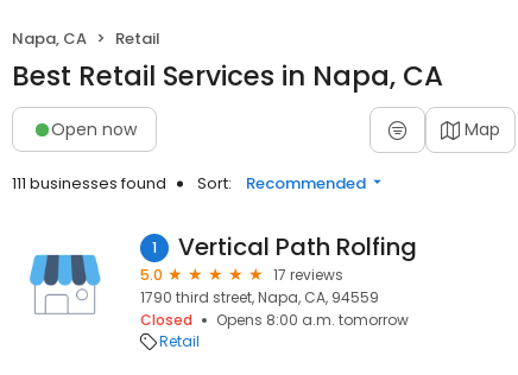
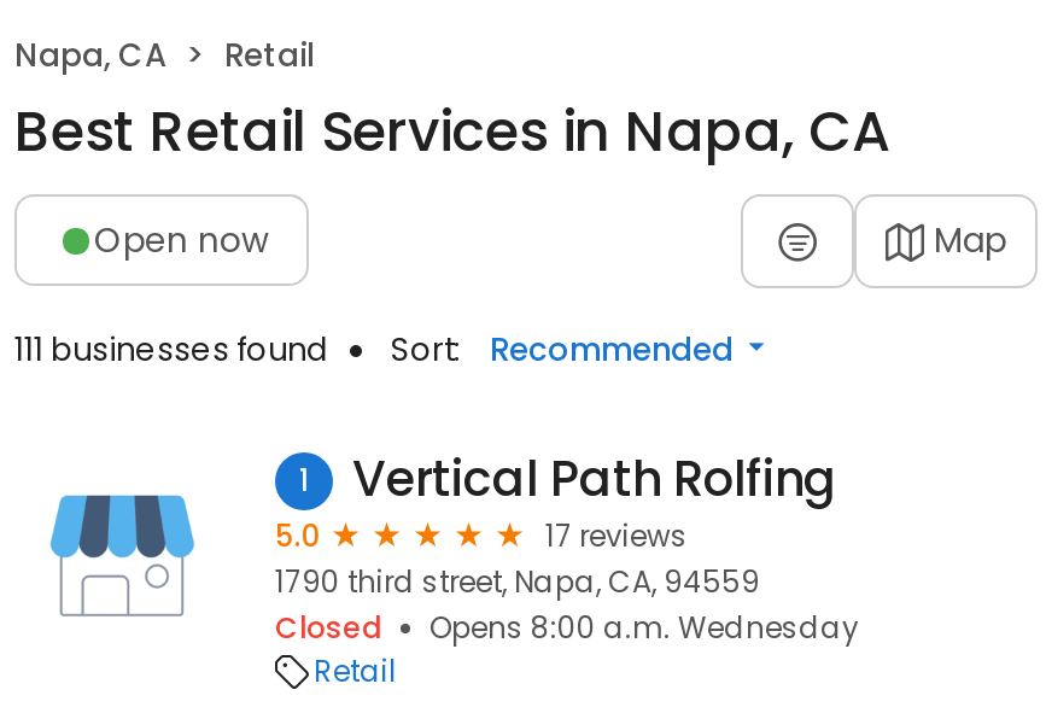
- Opens 8:00 a.m. tomorrow
+ Opens 8:00 a.m. Wednesday
